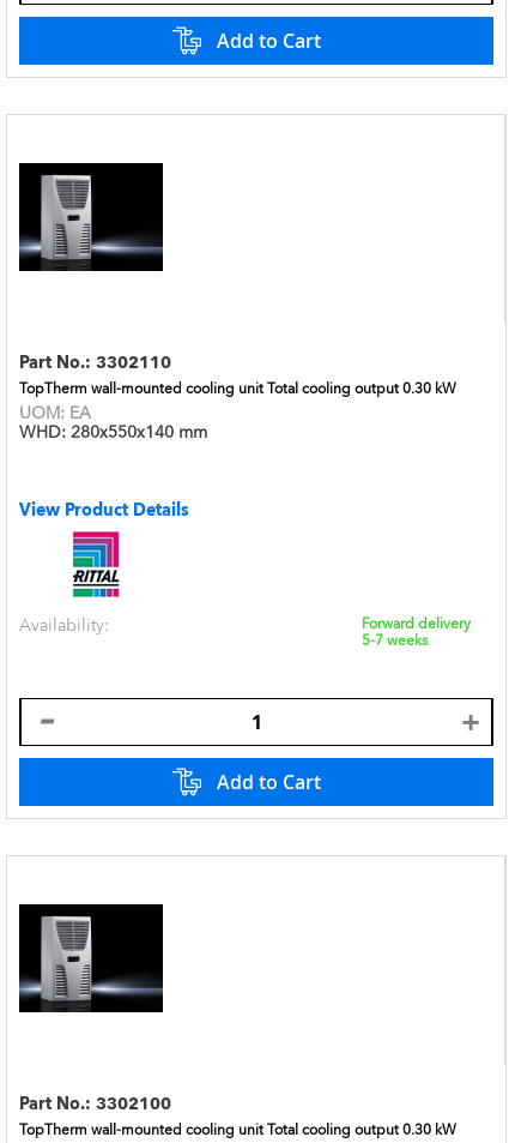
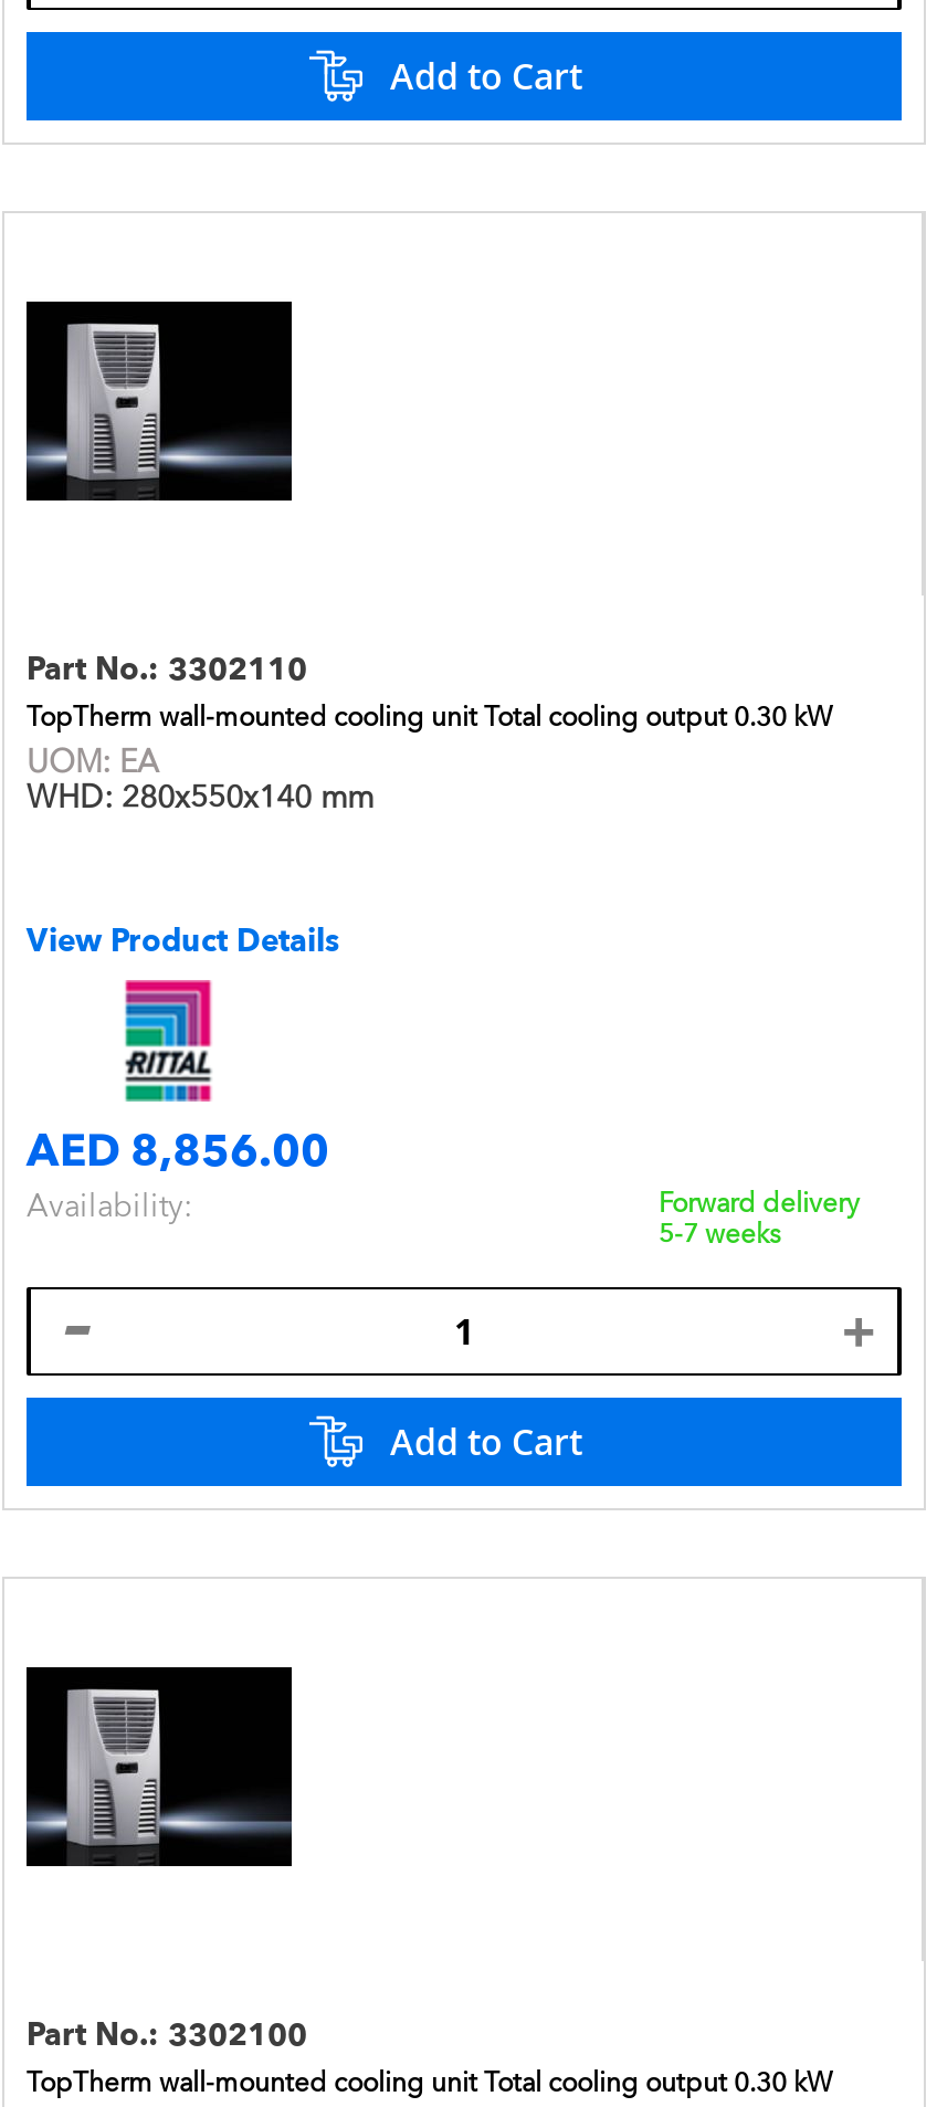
+ AED 8,856.00

moved down: Availability: | Forward delivery | 5-7 weeks
